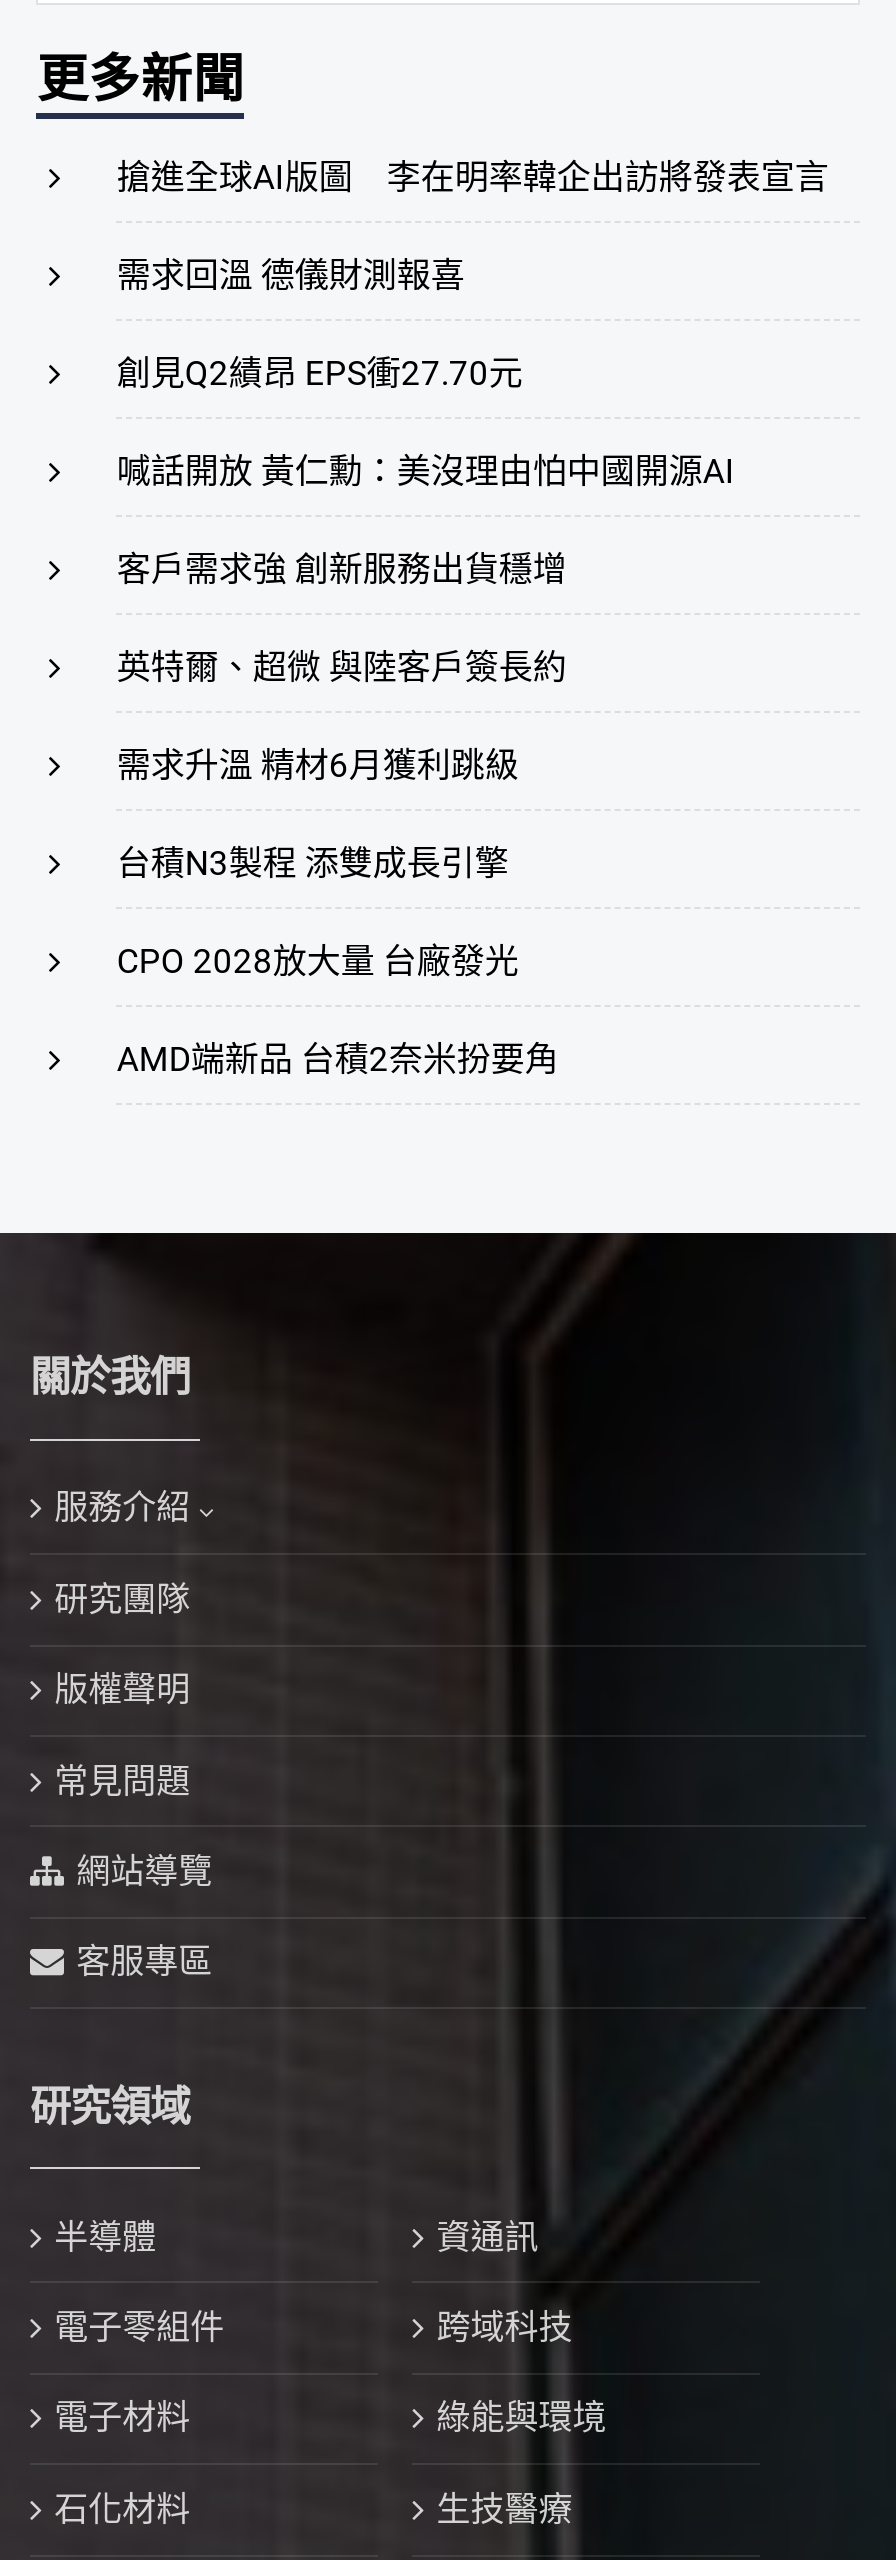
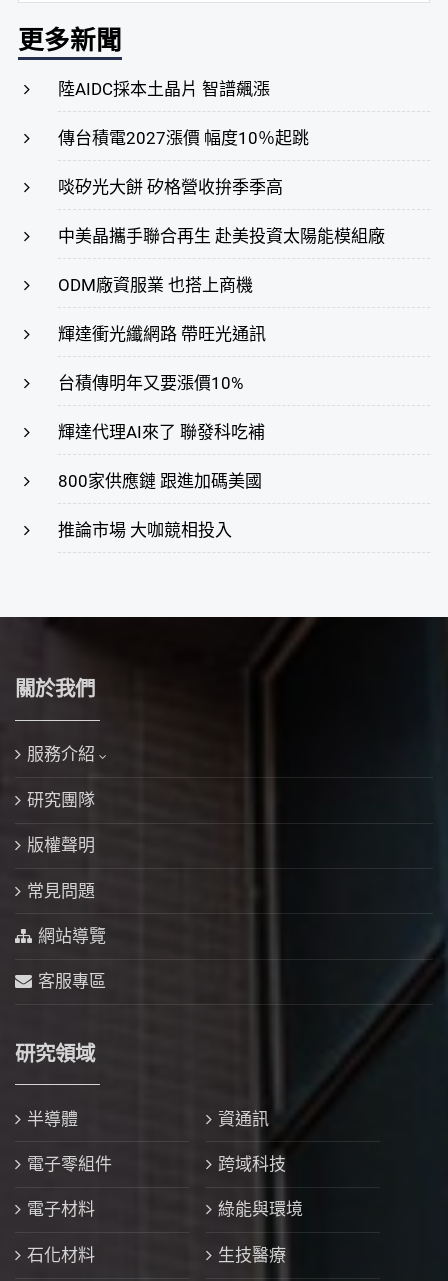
- 搶進全球AI版圖 李在明率韓企出訪將發表宣言
+ 陸AIDC採本土晶片 智譜飆漲

- 需求回溫 德儀財測報喜
+ 傳台積電2027漲價 幅度10％起跳

- 創見Q2績昂 EPS衝27.70元
+ 啖矽光大餅 矽格營收拚季季高

- 喊話開放 黃仁勳：美沒理由怕中國開源AI
+ 中美晶攜手聯合再生 赴美投資太陽能模組廠

- 客戶需求強 創新服務出貨穩增
+ ODM廠資服業 也搭上商機

- 英特爾、超微 與陸客戶簽長約
+ 輝達衝光纖網路 帶旺光通訊

- 需求升溫 精材6月獲利跳級
+ 台積傳明年又要漲價10%

- 台積N3製程 添雙成長引擎
+ 輝達代理AI來了 聯發科吃補

- CPO 2028放大量 台廠發光
+ 800家供應鏈 跟進加碼美國

- AMD端新品 台積2奈米扮要角
+ 推論市場 大咖競相投入
